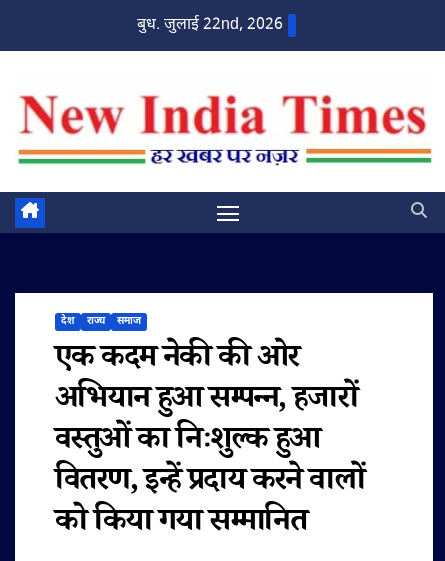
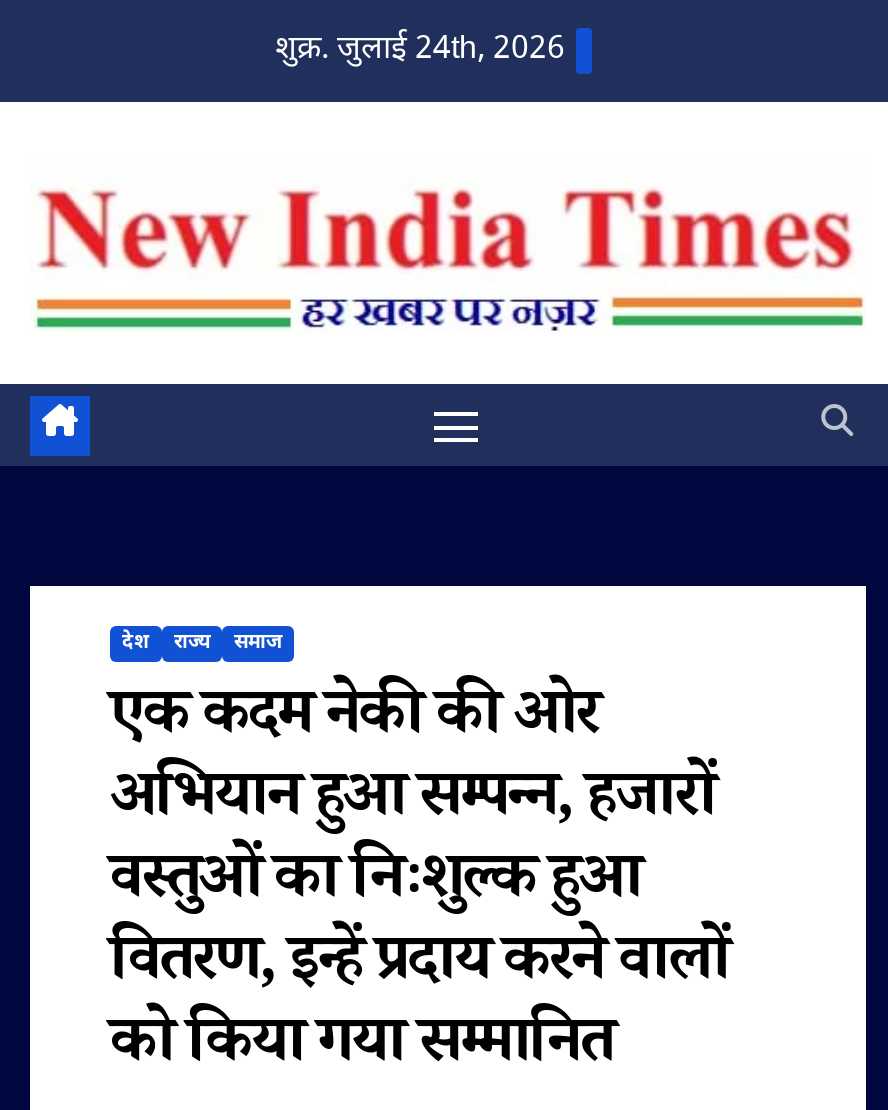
- बुध. जुलाई 22nd, 2026
+ शुक्र. जुलाई 24th, 2026
